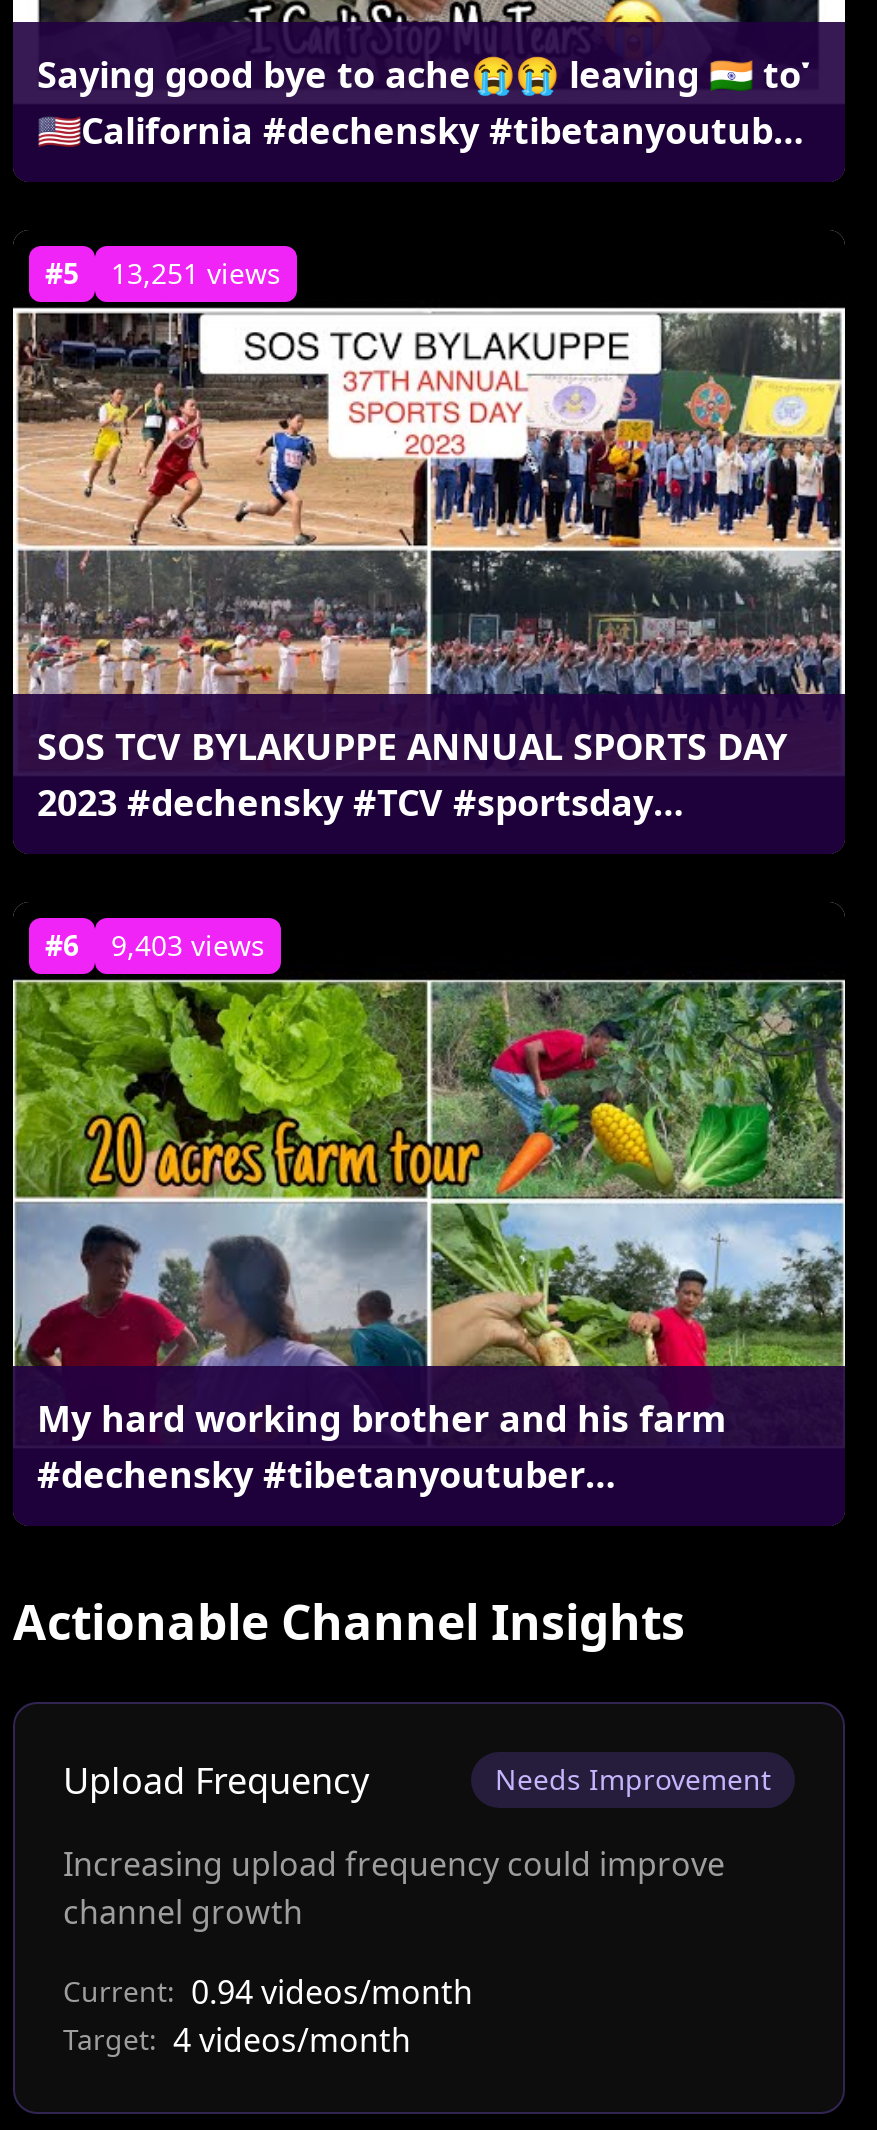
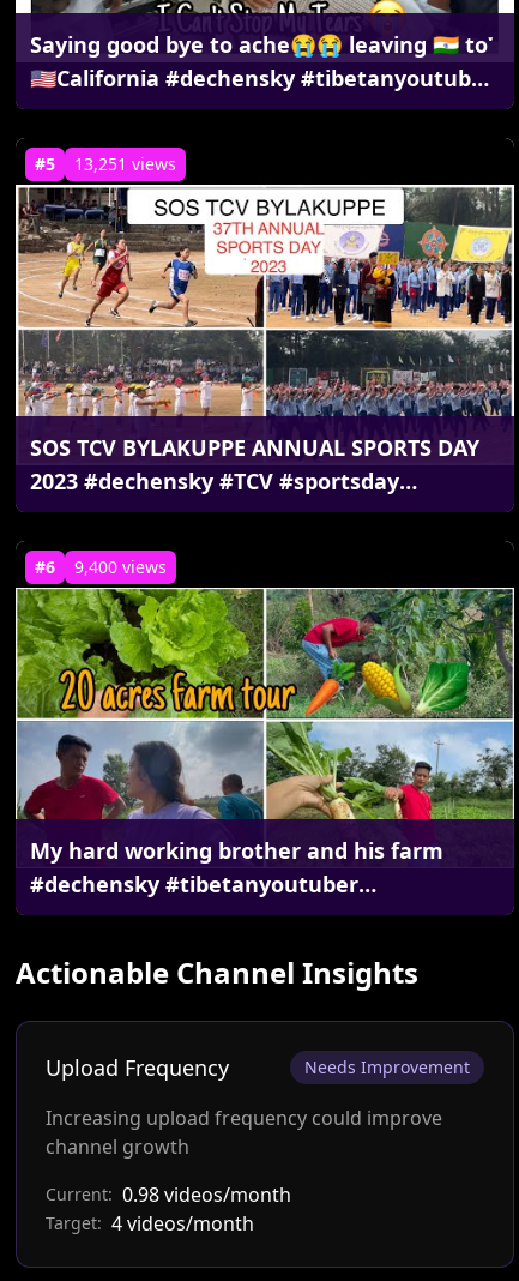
- #6 9,403 views
+ #6 9,400 views

- Current: 0.94 videos/month
+ Current: 0.98 videos/month
